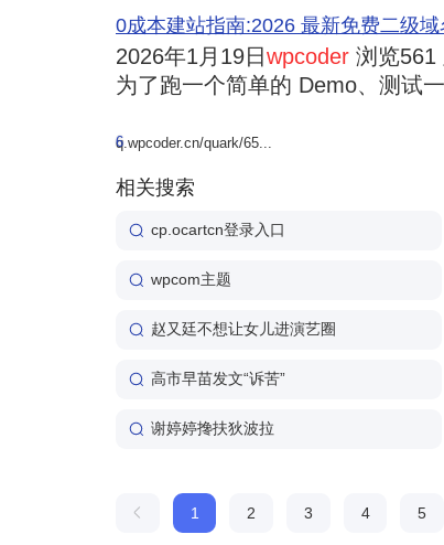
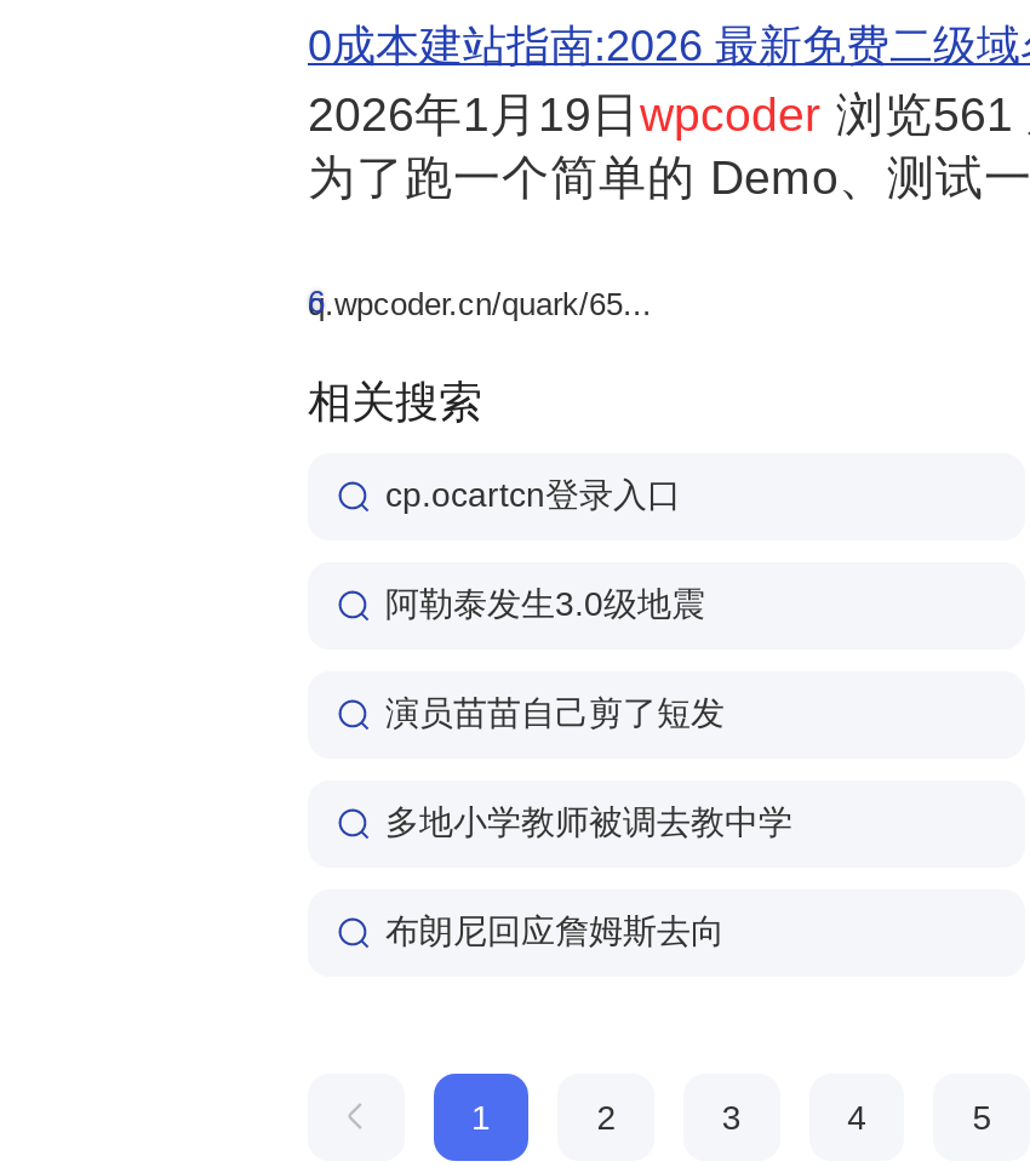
- wpcom主题
+ 阿勒泰发生3.0级地震

- 赵又廷不想让女儿进演艺圈
+ 演员苗苗自己剪了短发

- 高市早苗发文“诉苦”
+ 多地小学教师被调去教中学

- 谢婷婷搀扶狄波拉
+ 布朗尼回应詹姆斯去向
